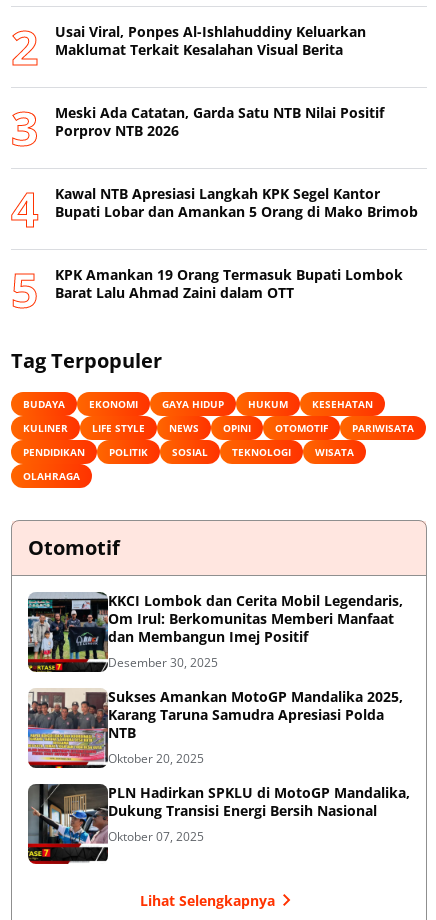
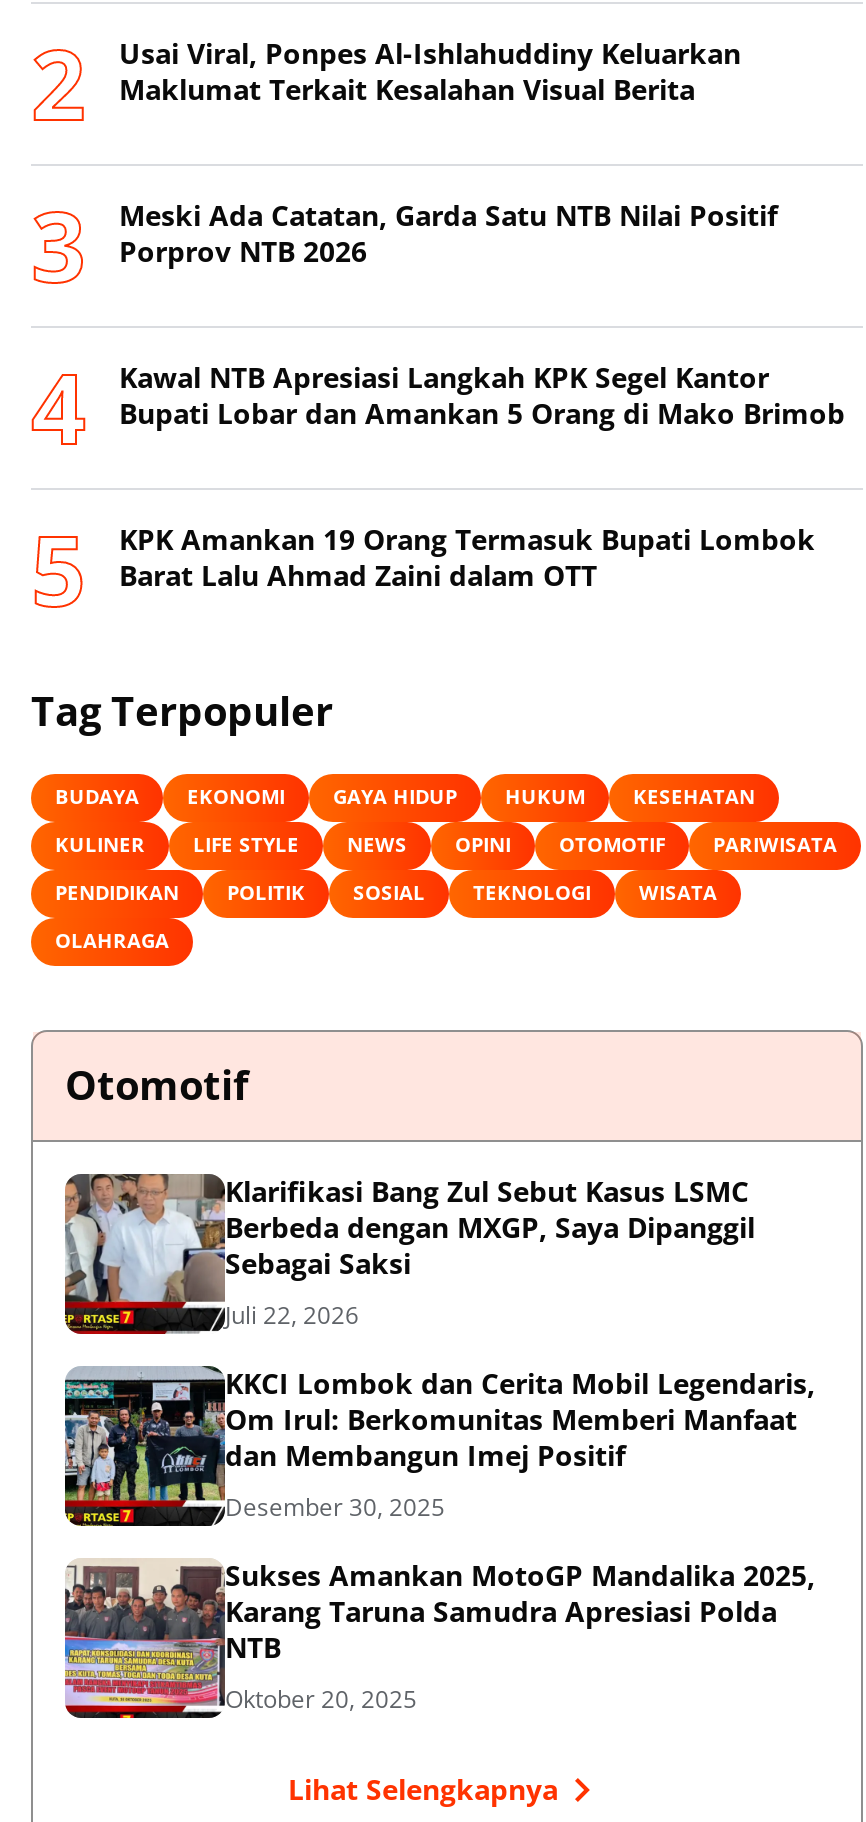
+ [image]
+ Klarifikasi Bang Zul Sebut Kasus LSMC
+ Berbeda dengan MXGP, Saya Dipanggil
+ Sebagai Saksi
+ Juli 22, 2026

moved down: [image] | KKCI Lombok dan Cerita Mobil Legendaris, | Om Irul: Berkomunitas Memberi Manfaat | ... | NTB | Oktober 20, 2025

- [image]
- PLN Hadirkan SPKLU di MotoGP Mandalika,
- Dukung Transisi Energi Bersih Nasional
- Oktober 07, 2025
